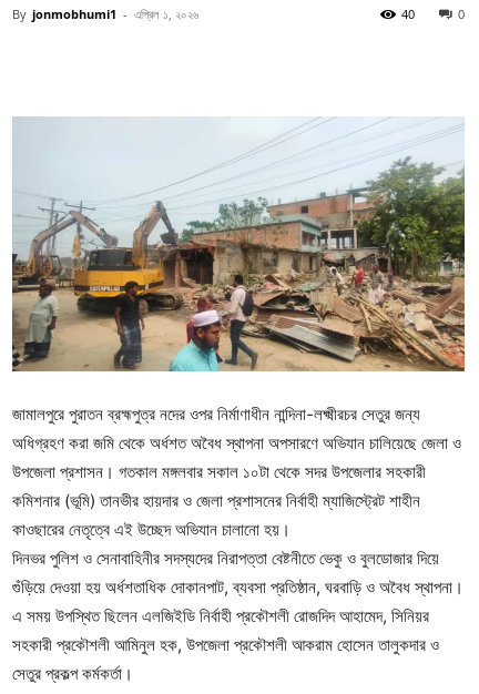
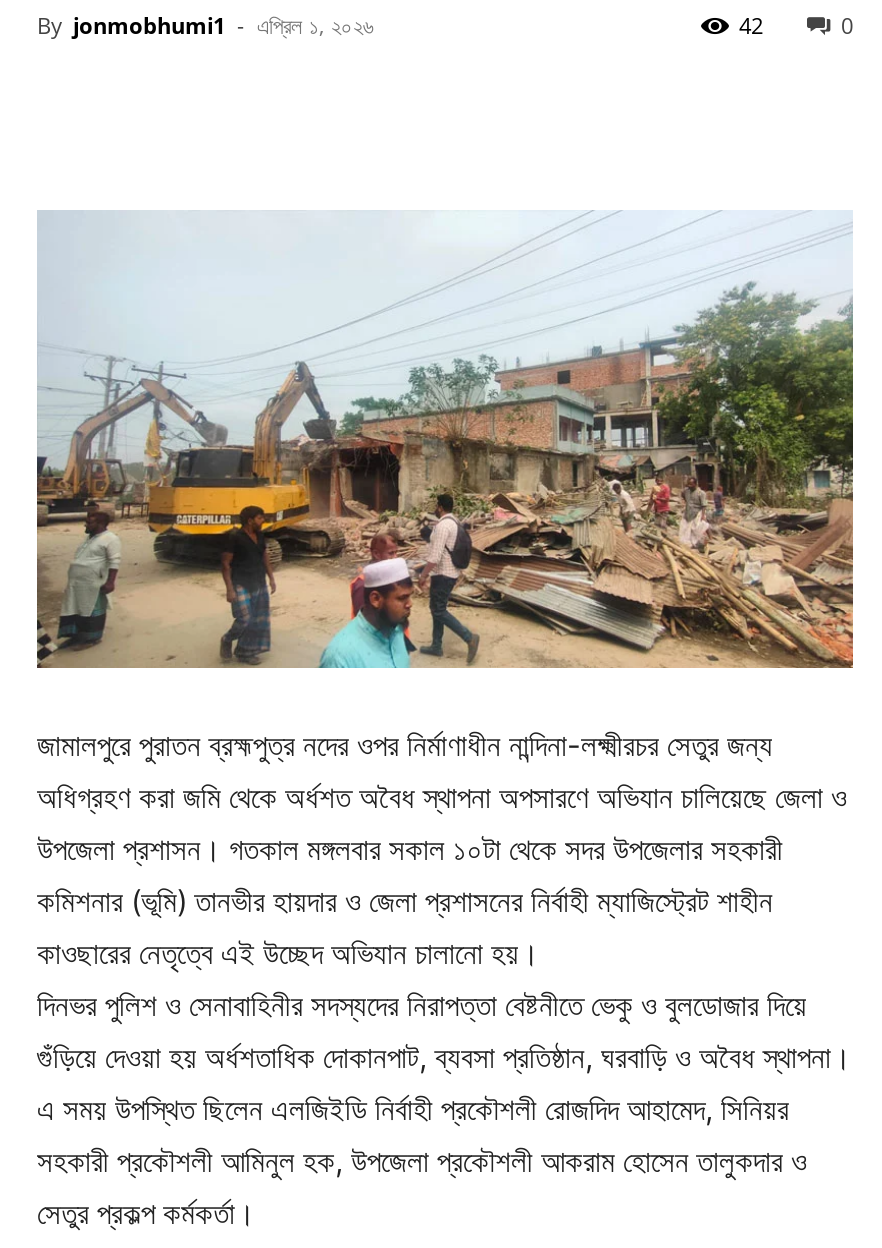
- 40
+ 42
